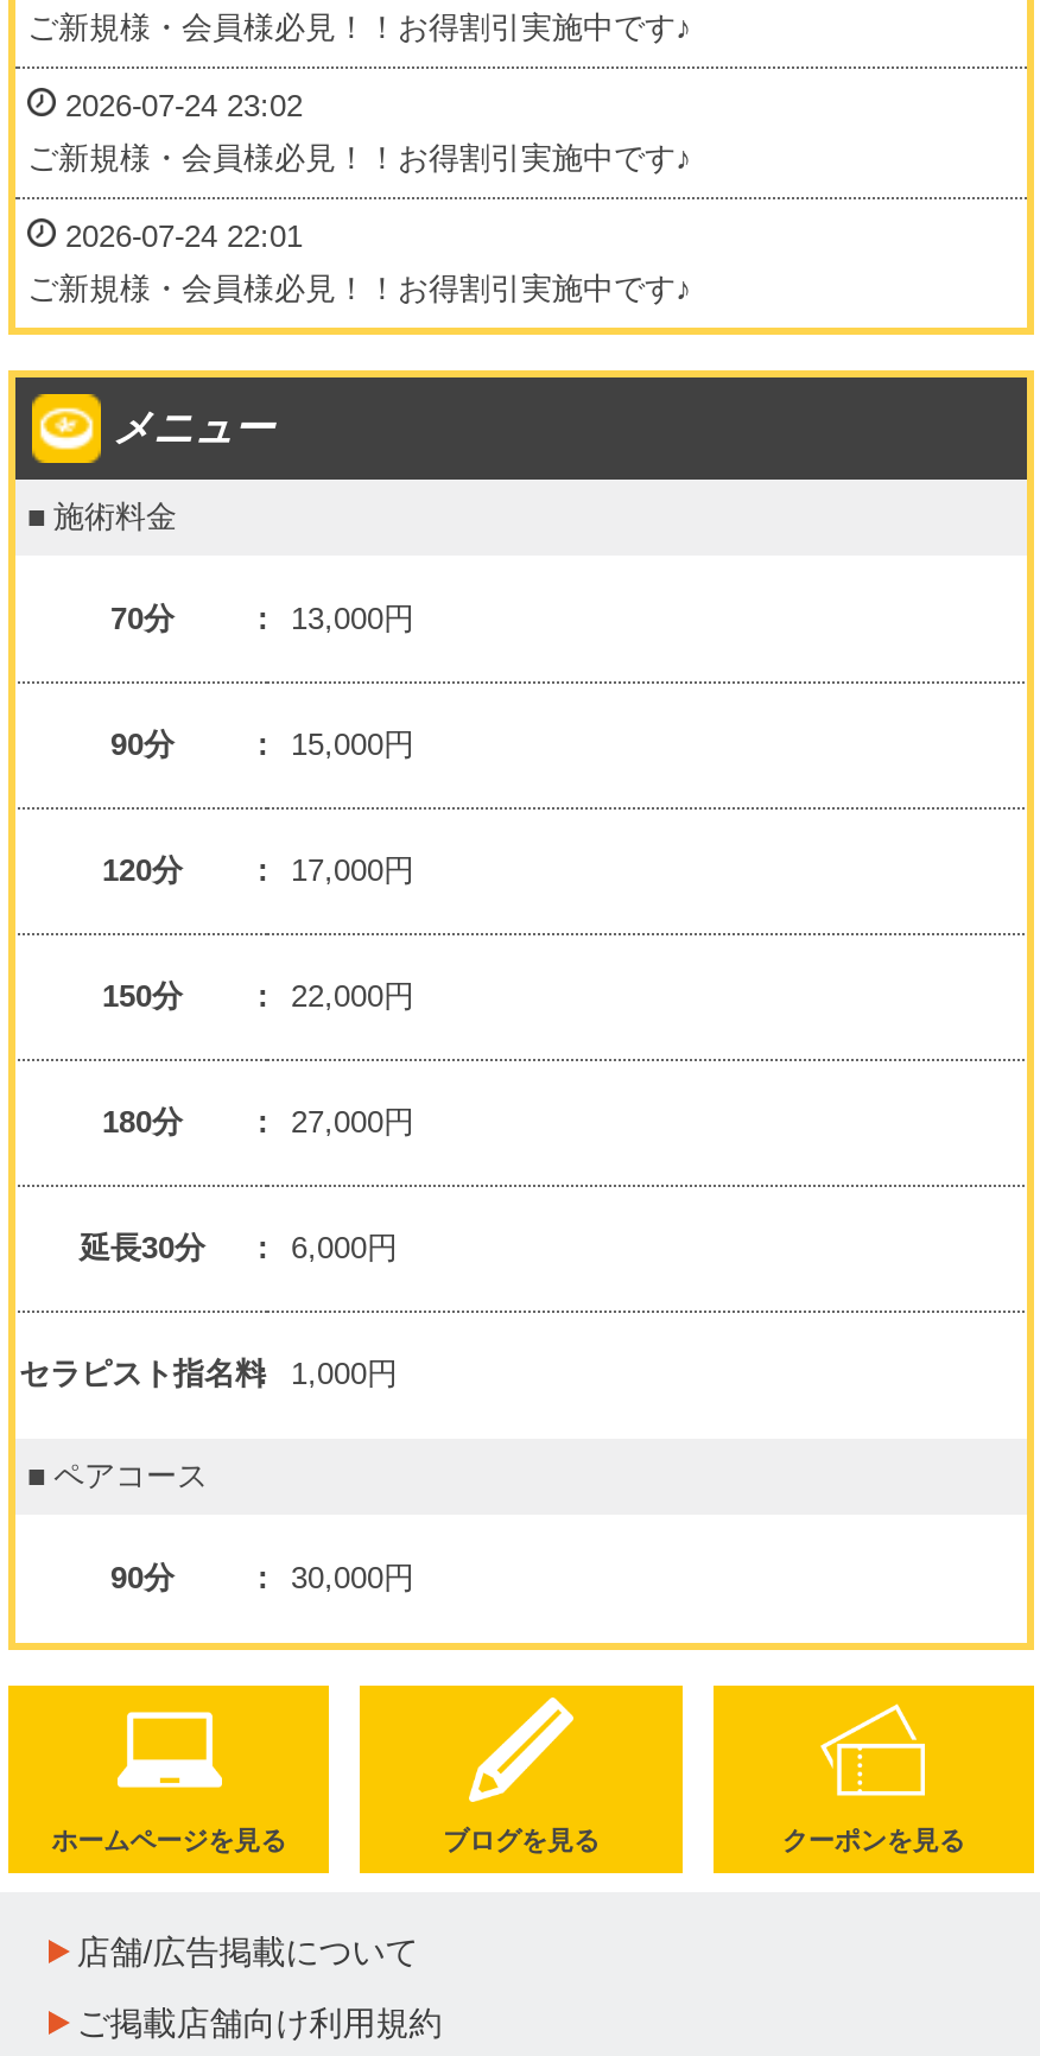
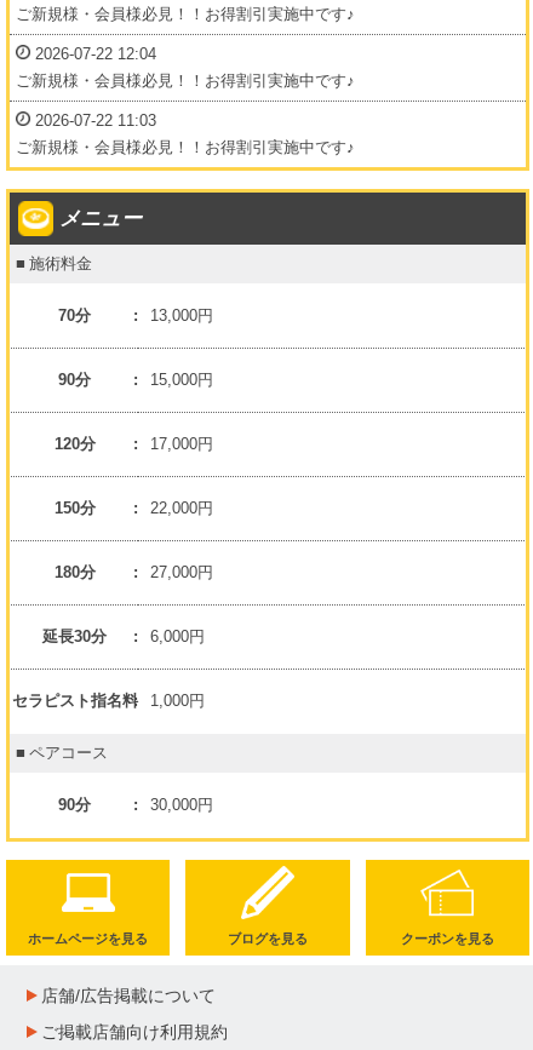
- 2026-07-24 23:02
+ 2026-07-22 12:04

- 2026-07-24 22:01
+ 2026-07-22 11:03
